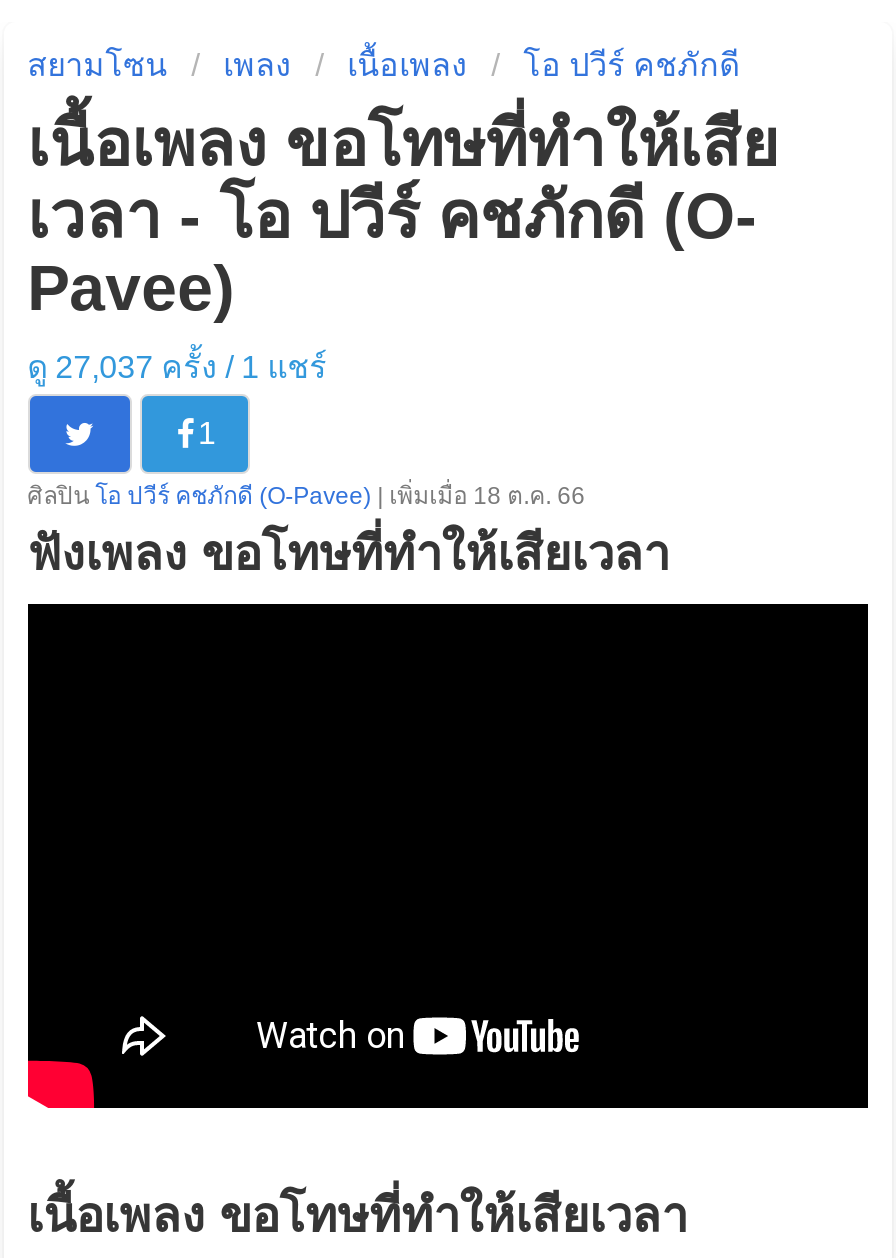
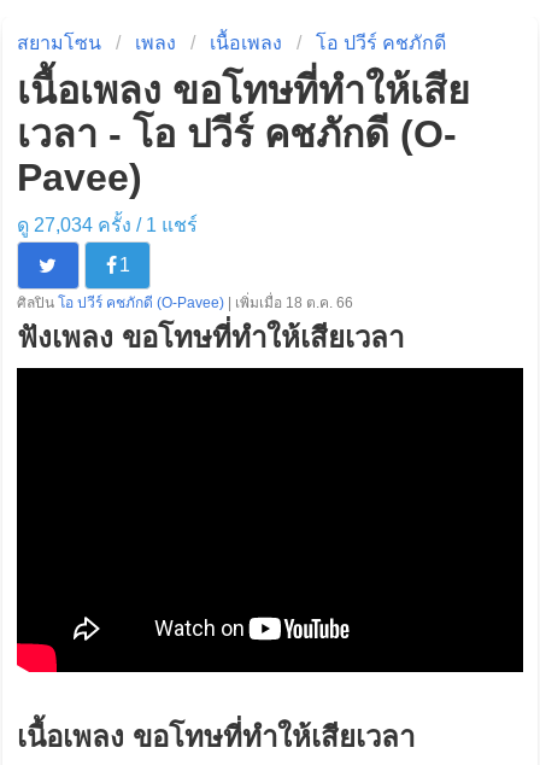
- ดู 27,037 ครั้ง / 1แชร์
+ ดู 27,034 ครั้ง / 1แชร์
